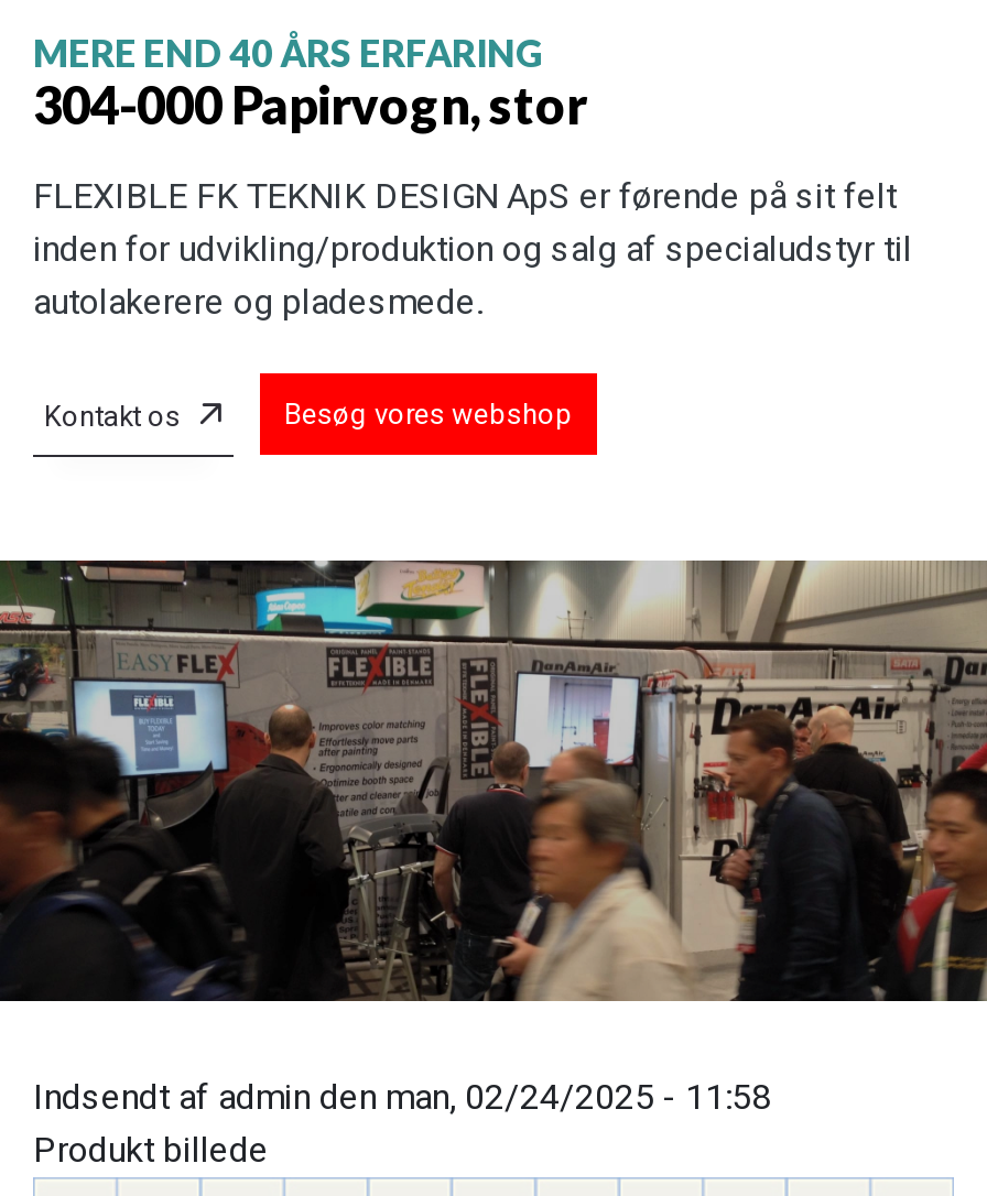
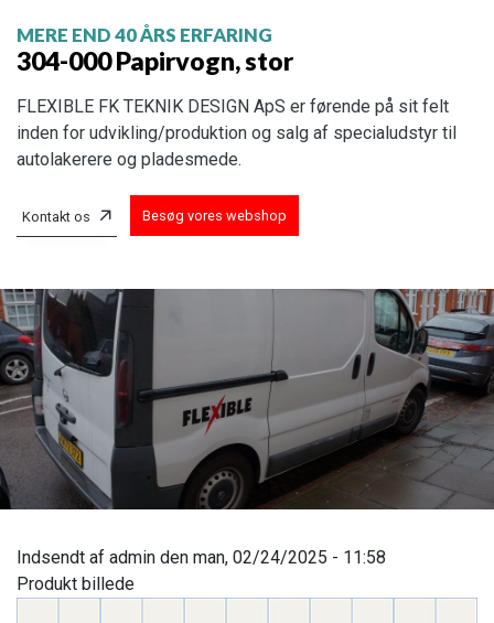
- [image]
+ [image]
